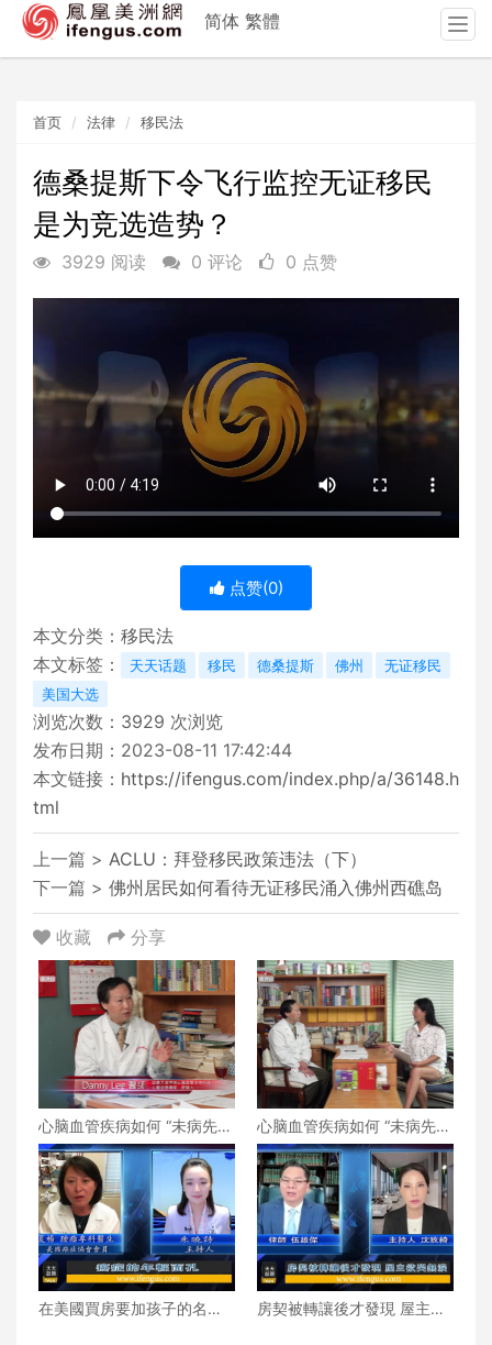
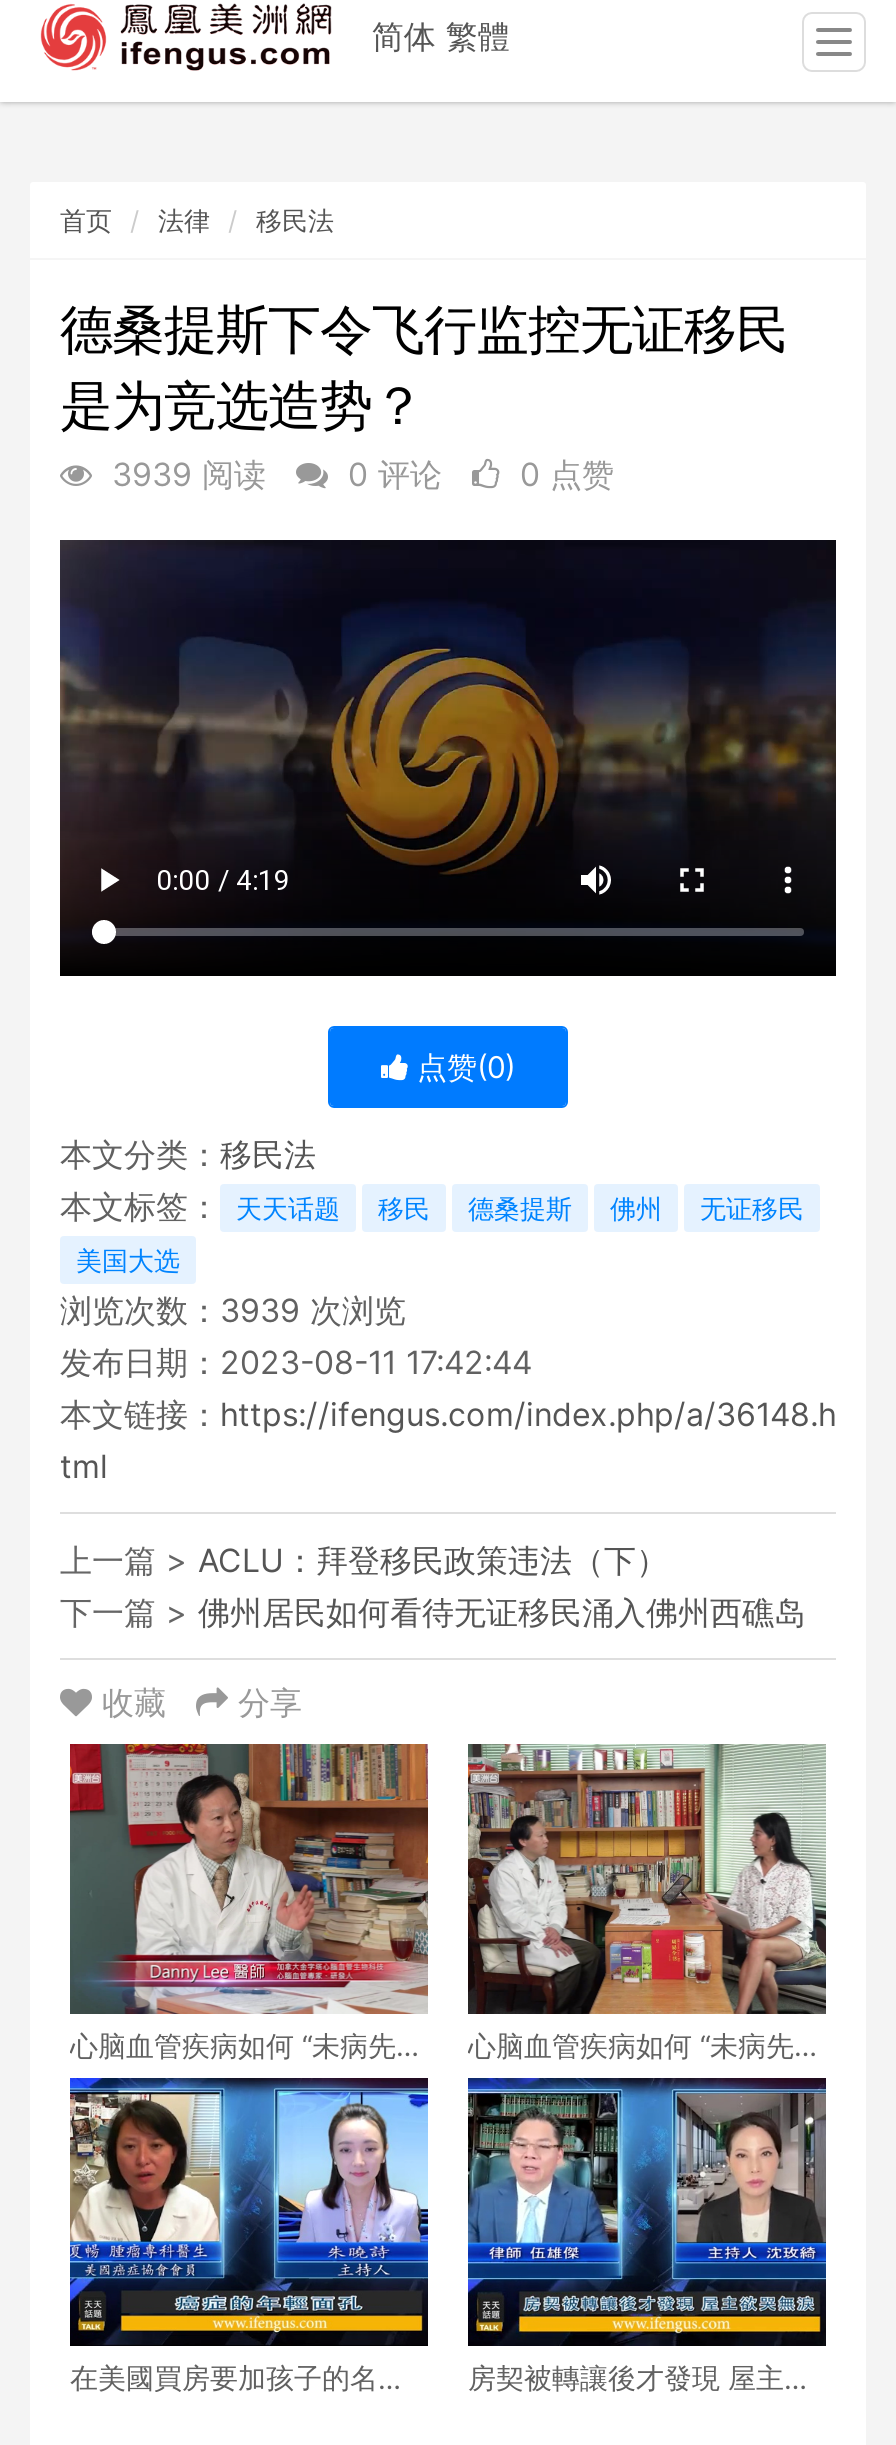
- 3929 阅读 0 评论 0 点赞
+ 3939 阅读 0 评论 0 点赞

- 浏览次数：3929次浏览
+ 浏览次数：3939次浏览
